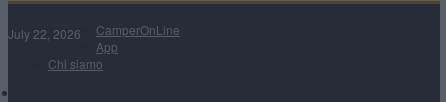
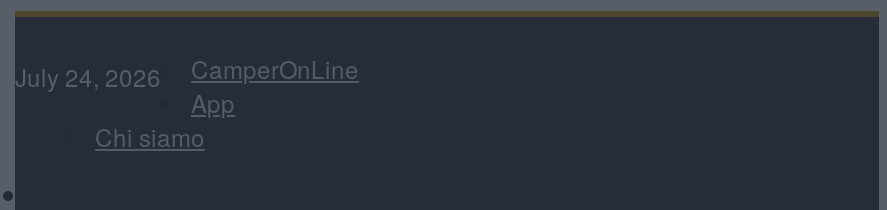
- July 22, 2026 CamperOnLine
+ July 24, 2026 CamperOnLine
